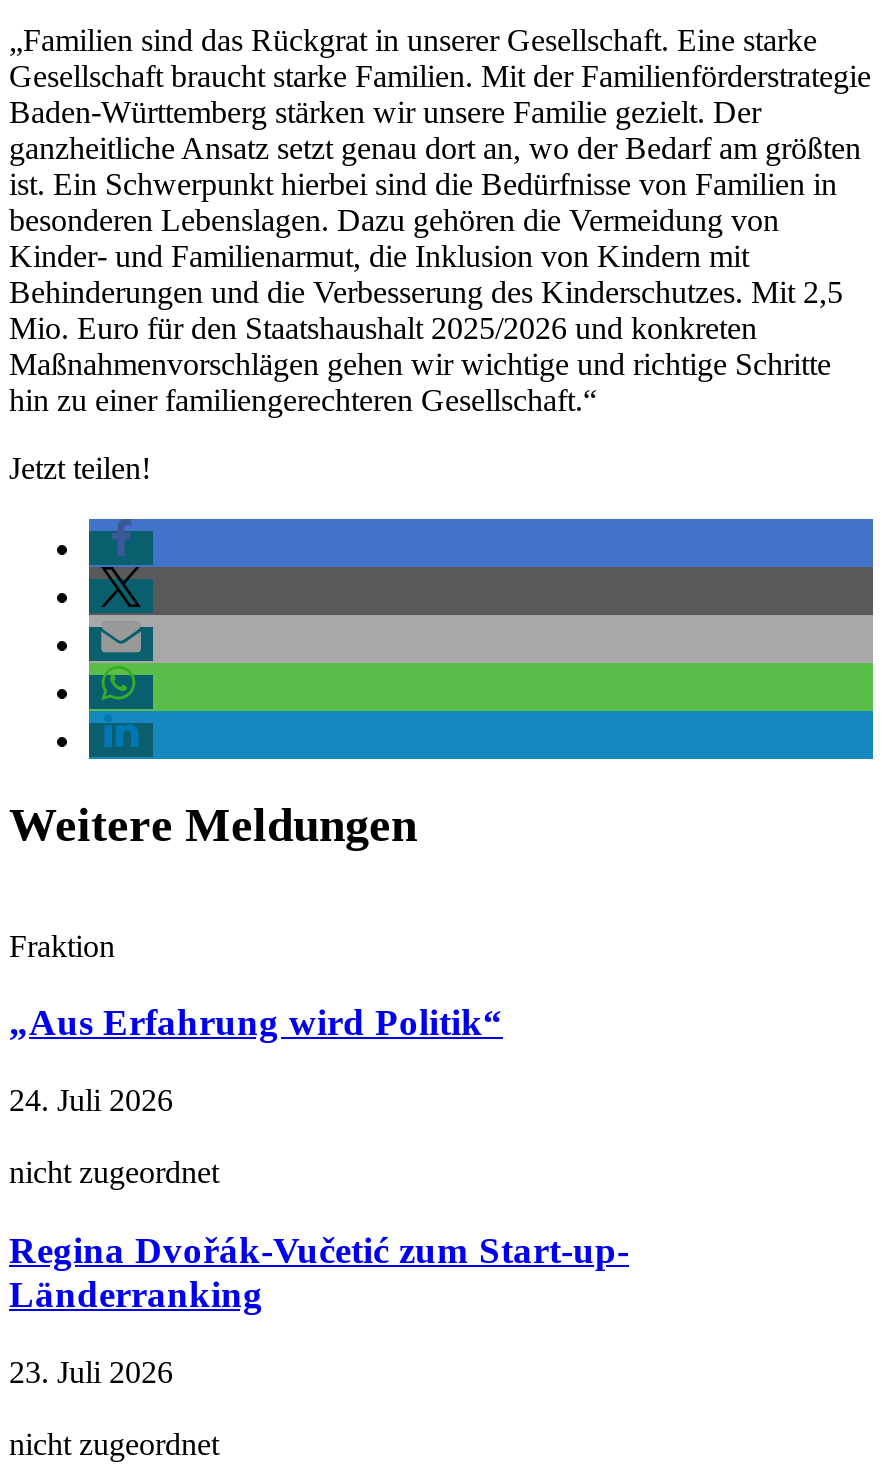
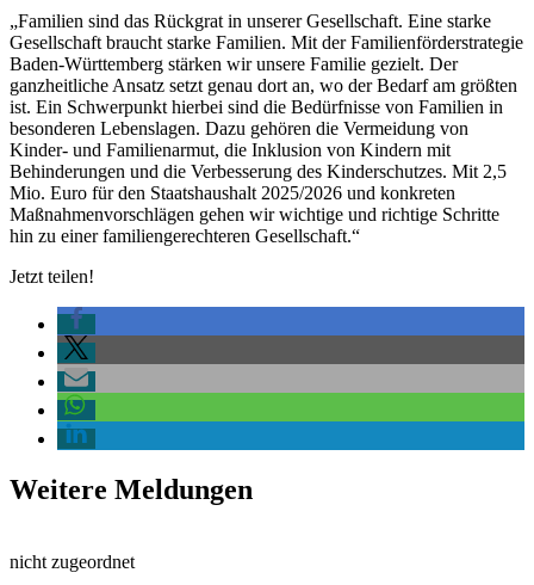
- Fraktion
- „Aus Erfahrung wird Politik“
- 24. Juli 2026
- nicht zugeordnet
- Regina Dvořák-Vučetić zum Start-up-
- Länderranking
- 23. Juli 2026
